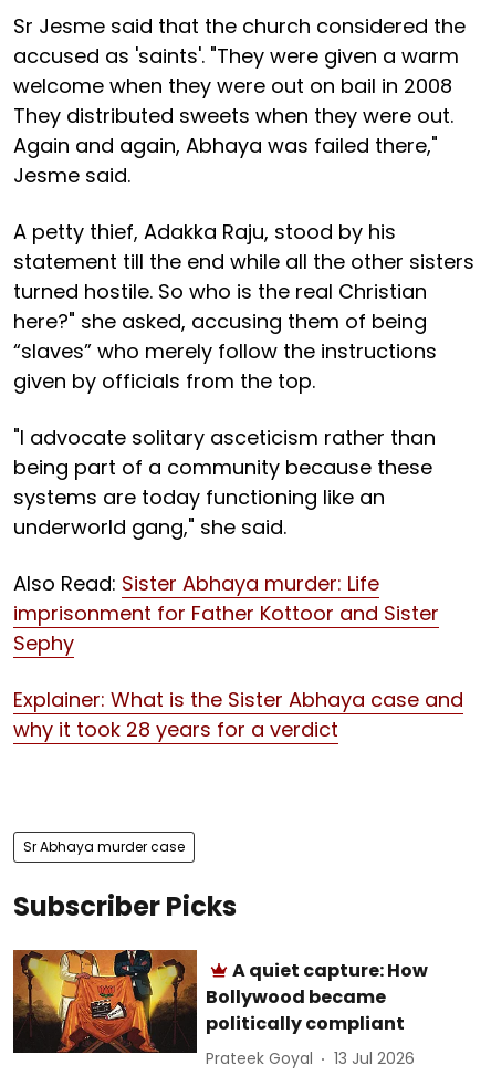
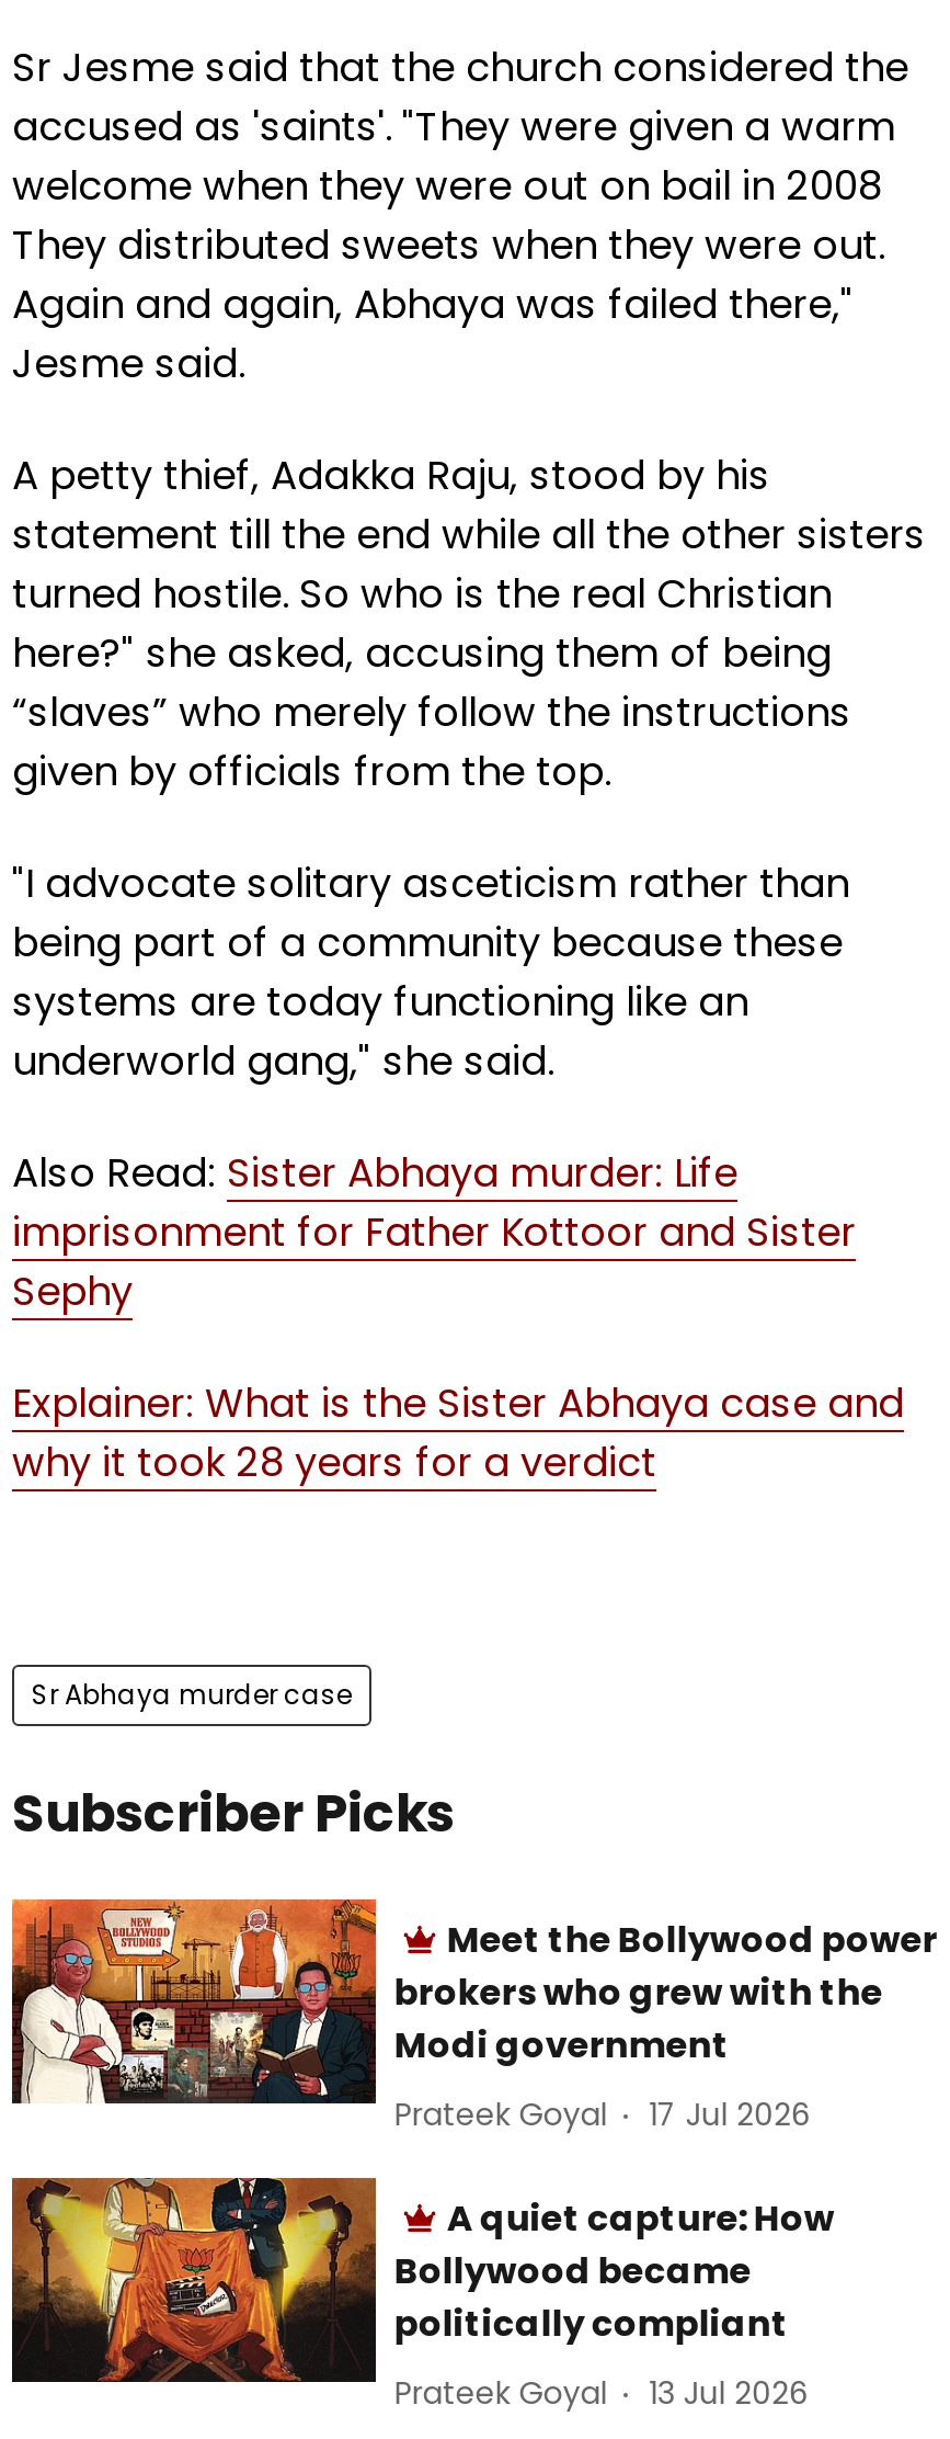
+ [image]
+ Meet the Bollywood power
+ brokers who grew with the
+ Modi government
+ Prateek Goyal
+ 17 Jul 2026
